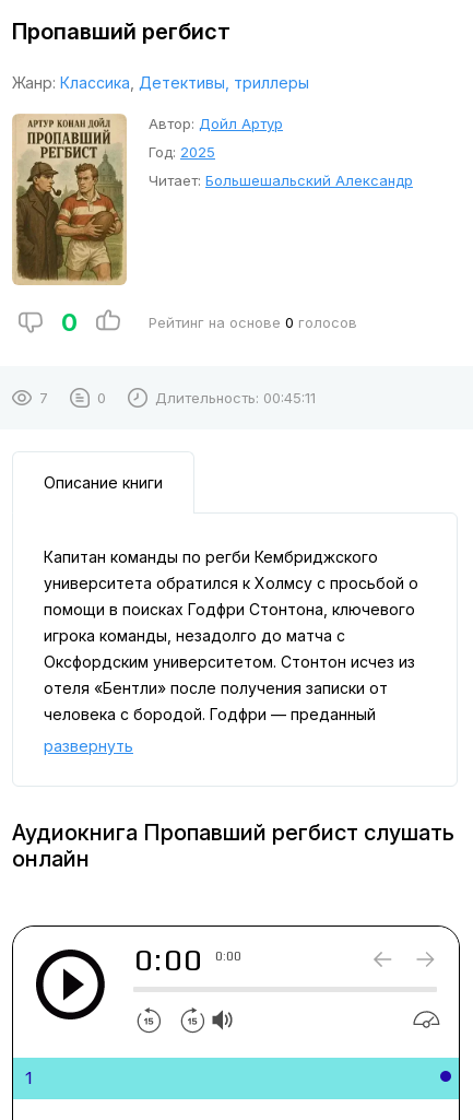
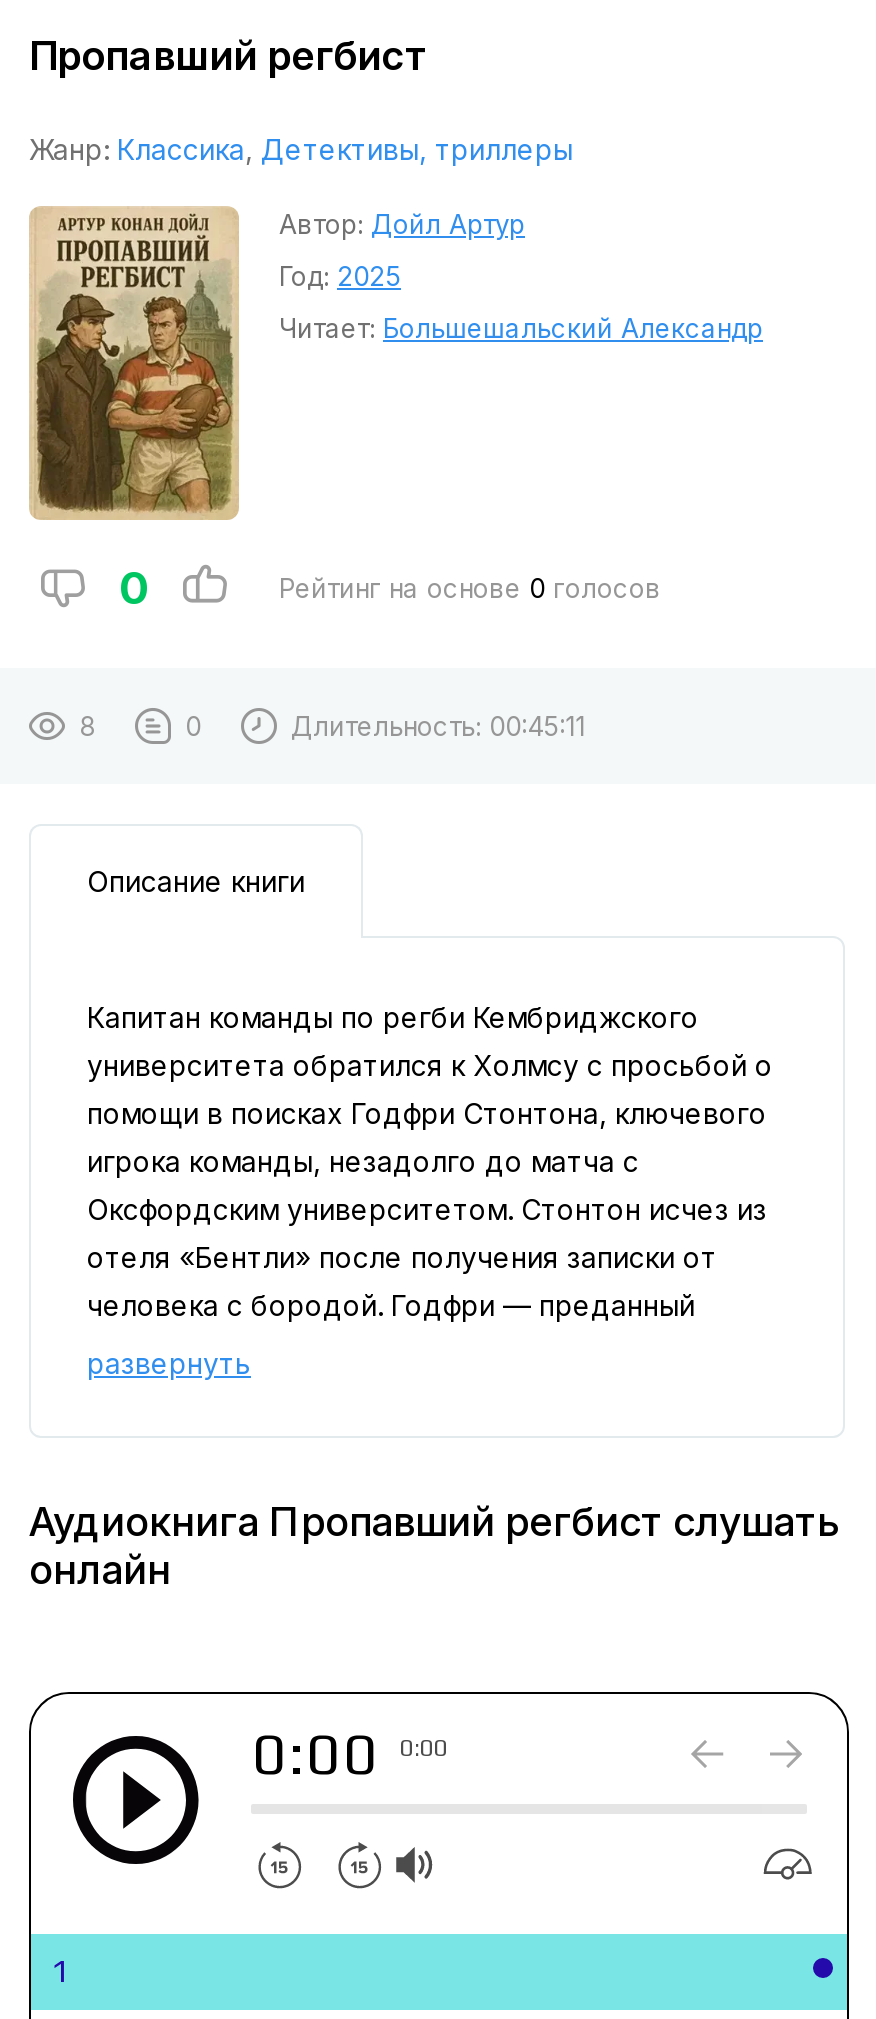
- 7
+ 8
